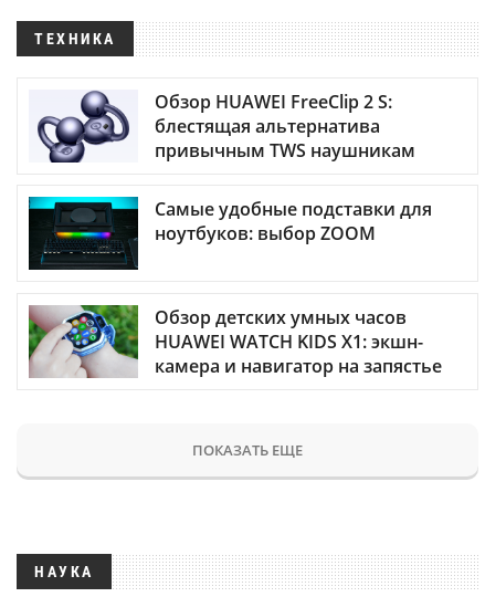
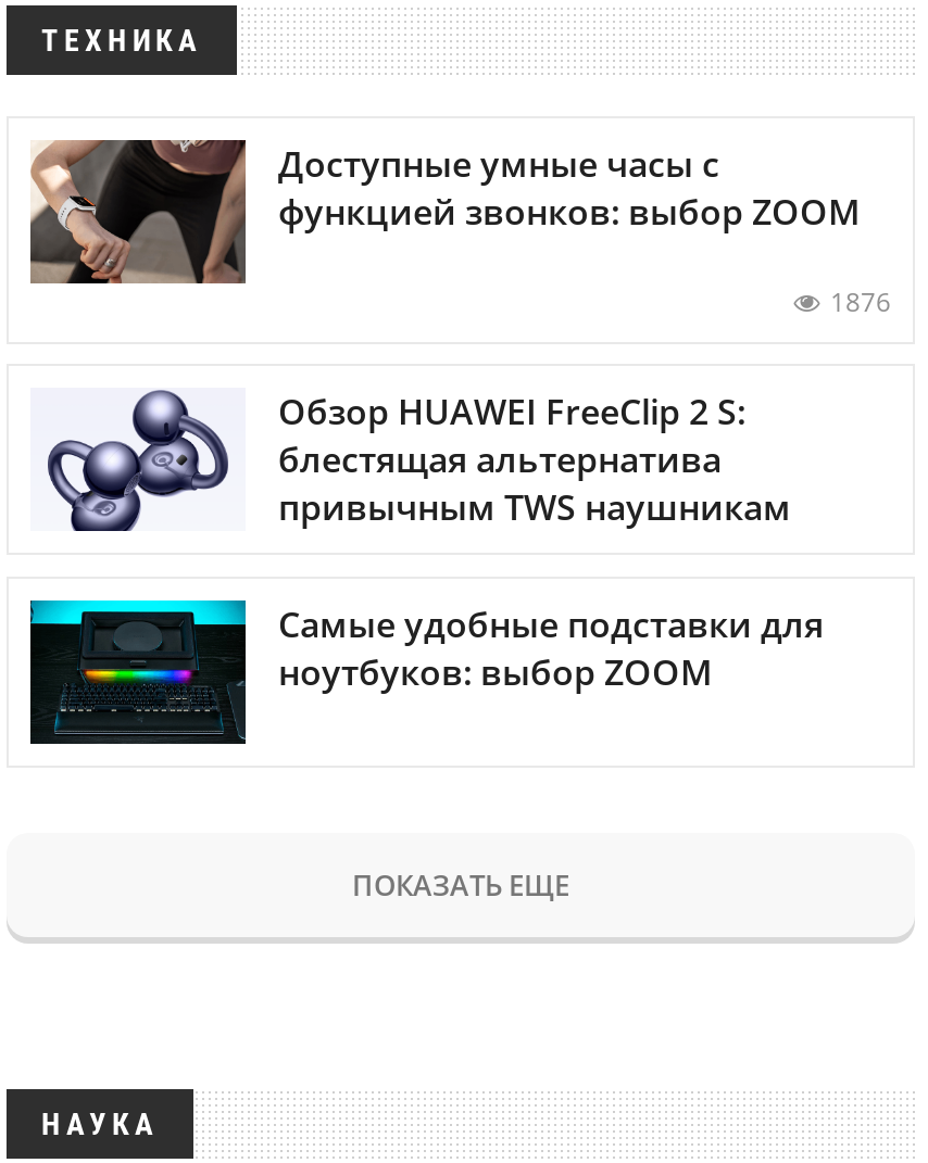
+ [image]
+ Доступные умные часы с
+ функцией звонков: выбор ZOOM
+ 1876

moved down: [image] | Обзор HUAWEI FreeClip 2 S: | блестящая альтернатива | привычным TWS наушникам | Самые удобные подставки для | ноутбуков: выбор ZOOM

- [image]
- Обзор детских умных часов
- HUAWEI WATCH KIDS X1: экшн-
- камера и навигатор на запястье
